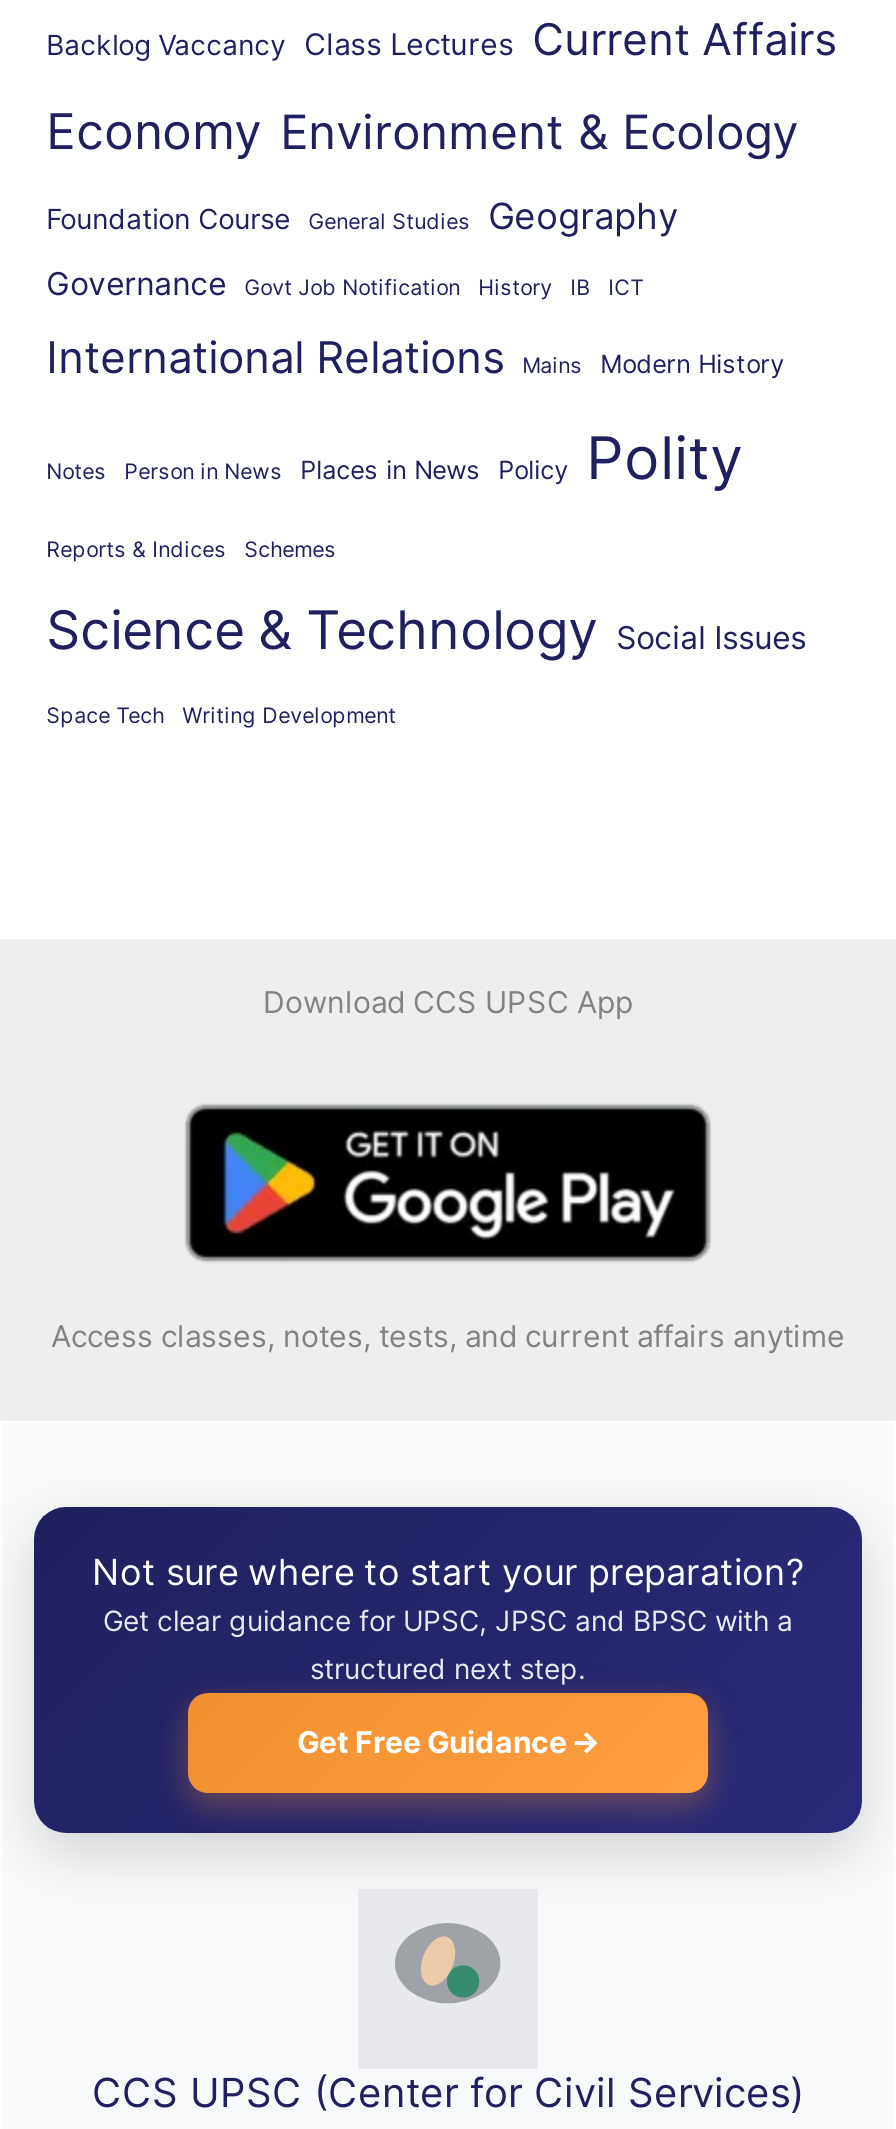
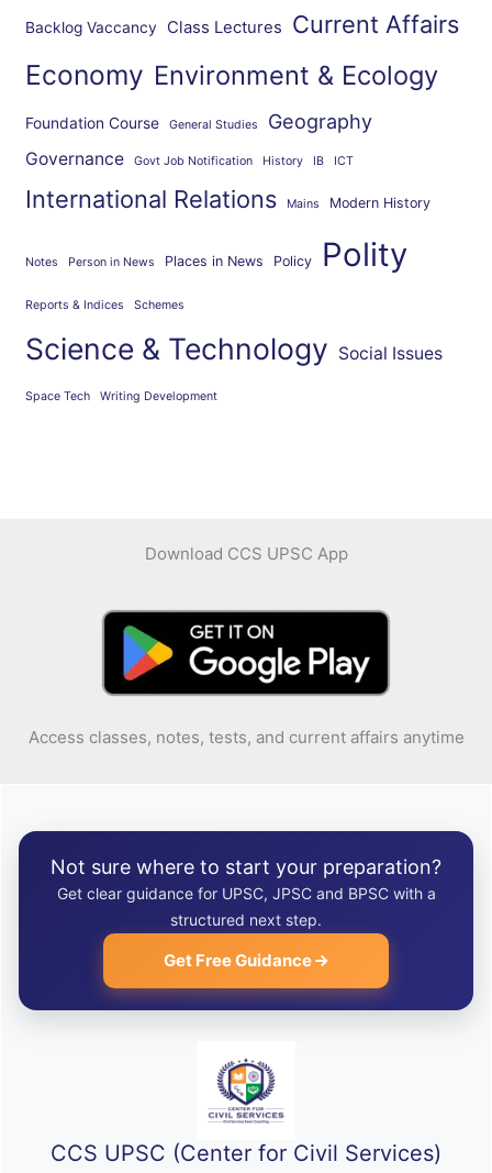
- [image]
+ [image]
